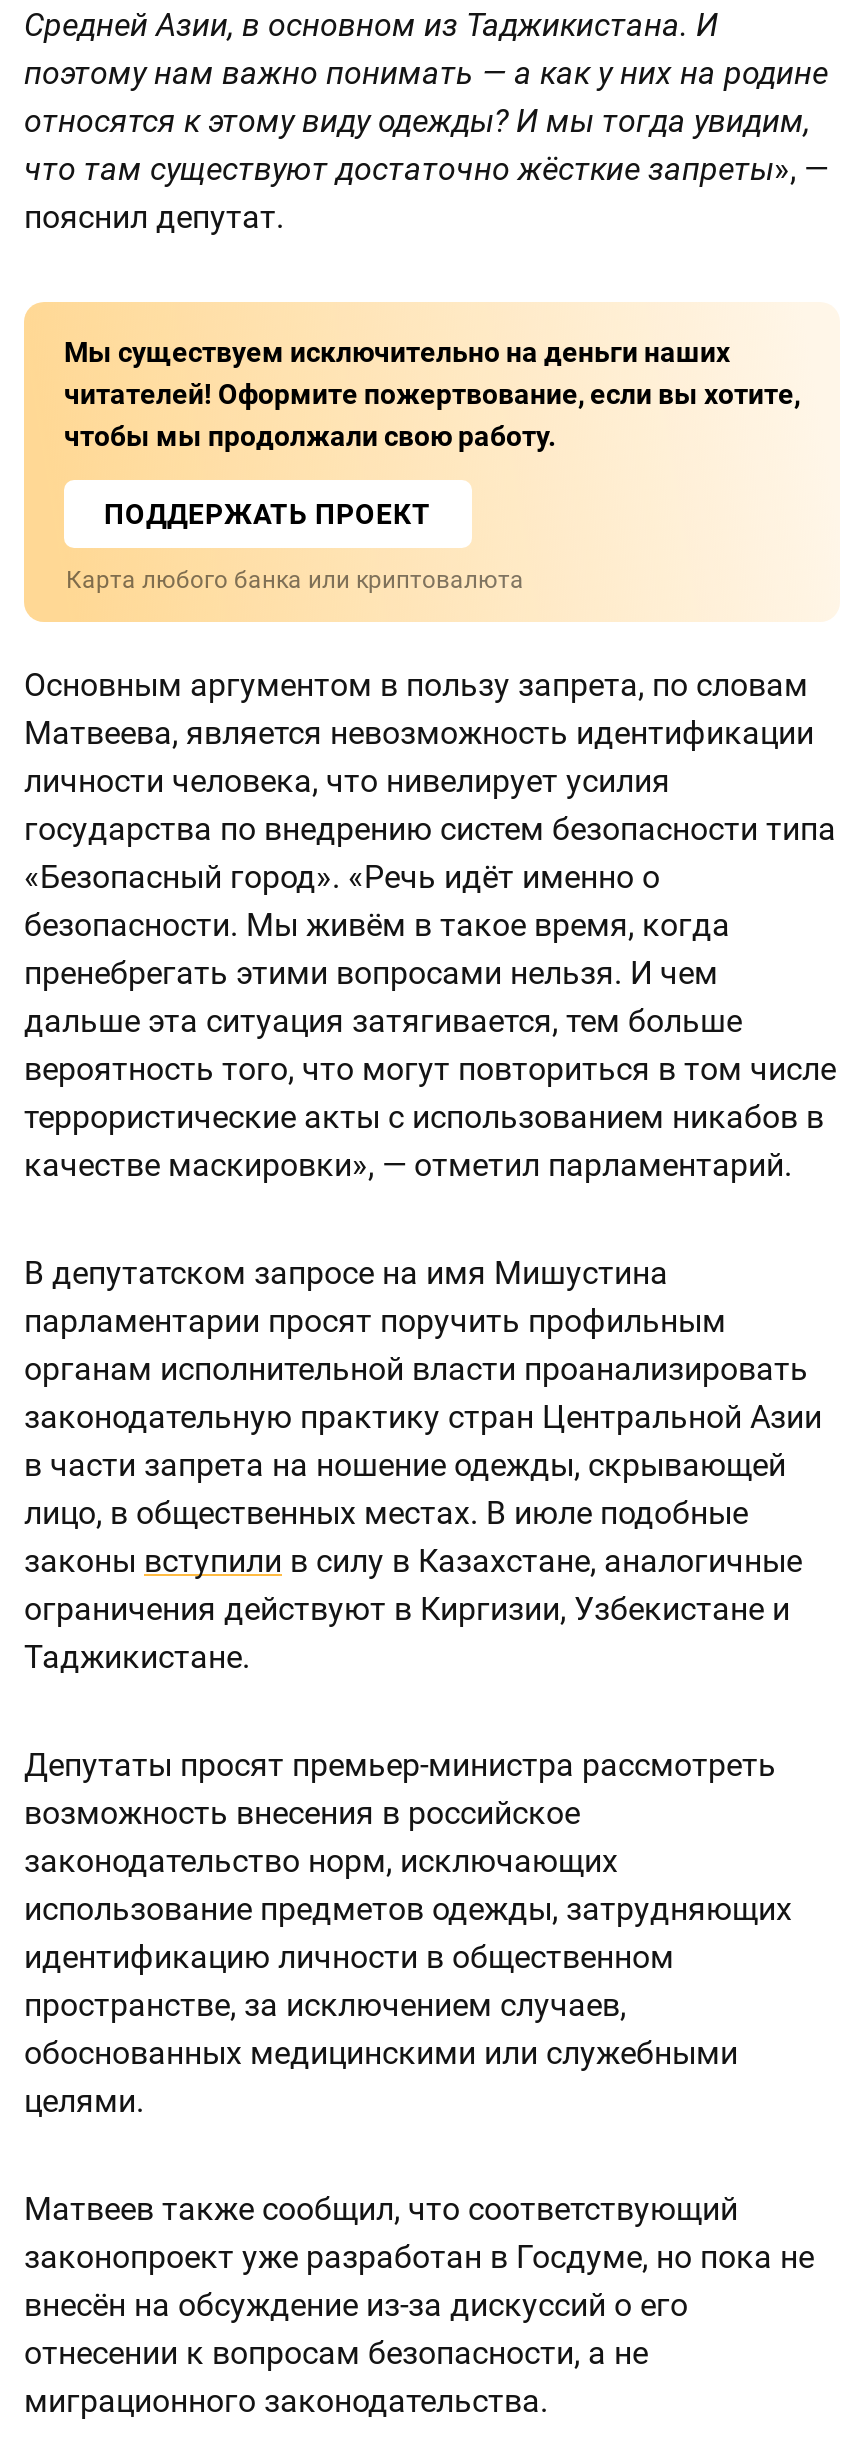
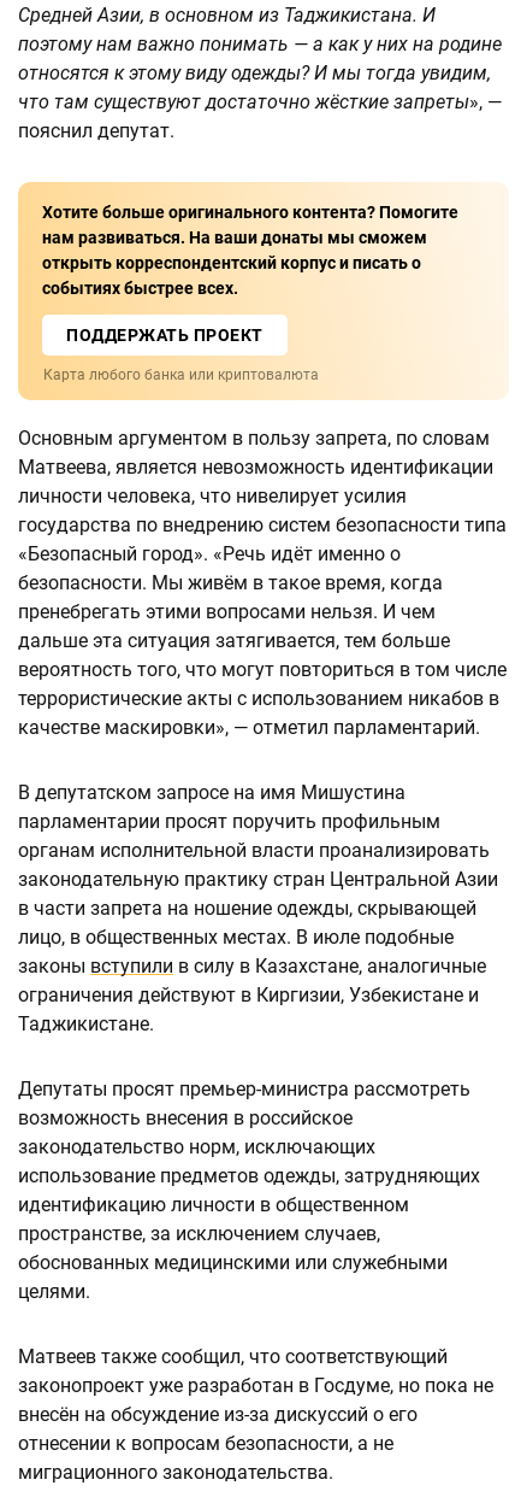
- Мы существуем исключительно на деньги наших
- читателей! Оформите пожертвование, если вы хотите,
- чтобы мы продолжали свою работу.
+ Хотите больше оригинального контента? Помогите
+ нам развиваться. На ваши донаты мы сможем
+ открыть корреспондентский корпус и писать о
+ событиях быстрее всех.
